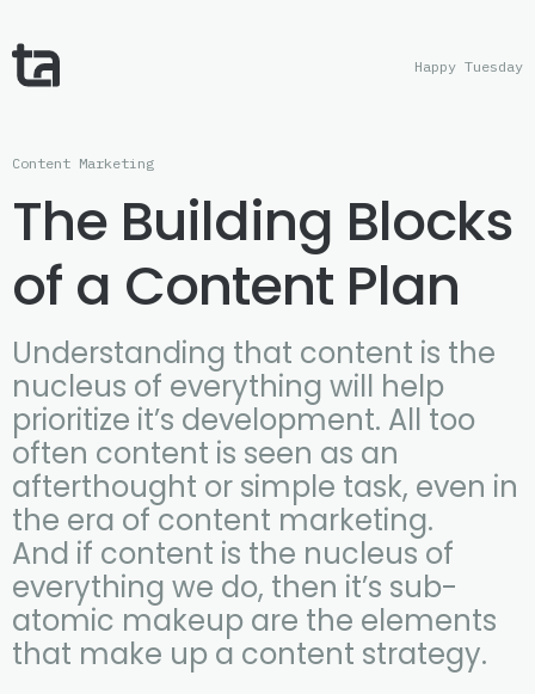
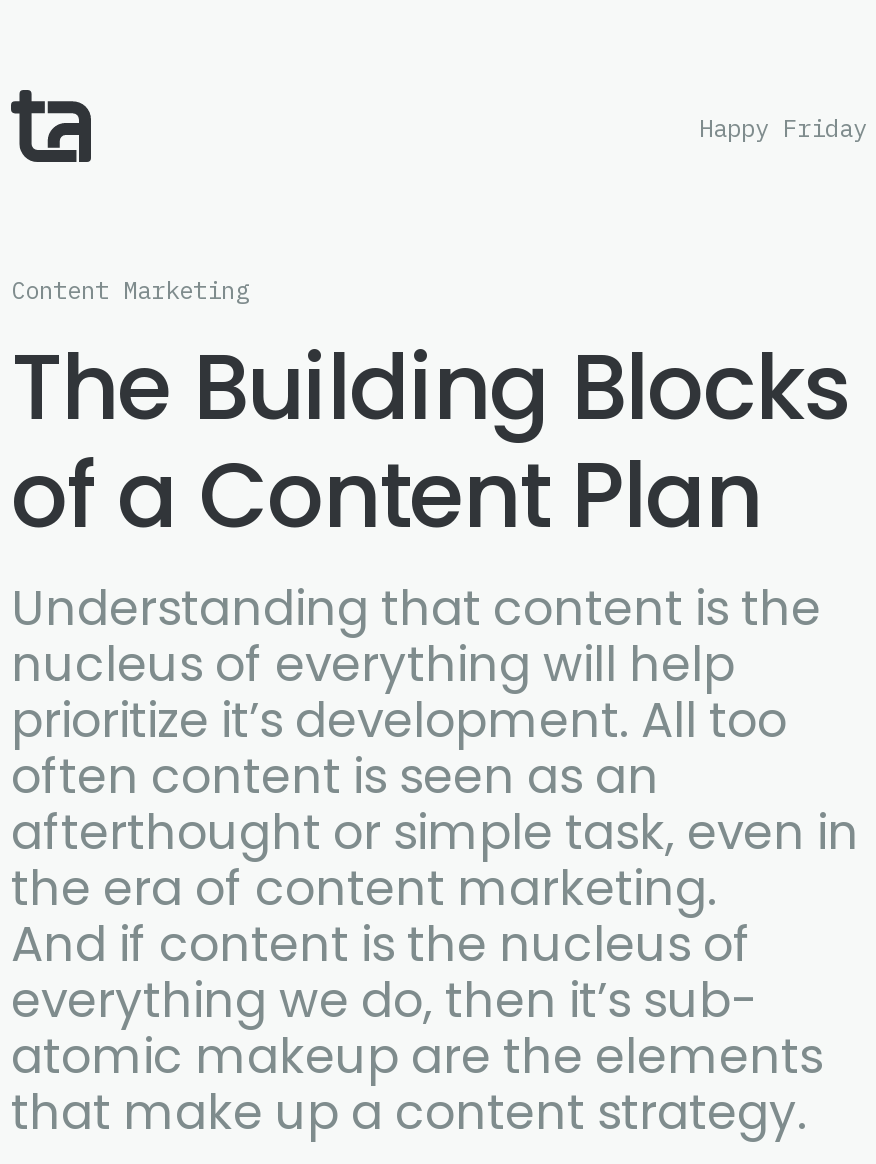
- Happy Tuesday
+ Happy Friday
